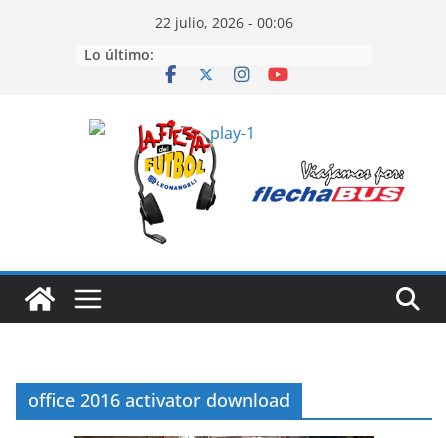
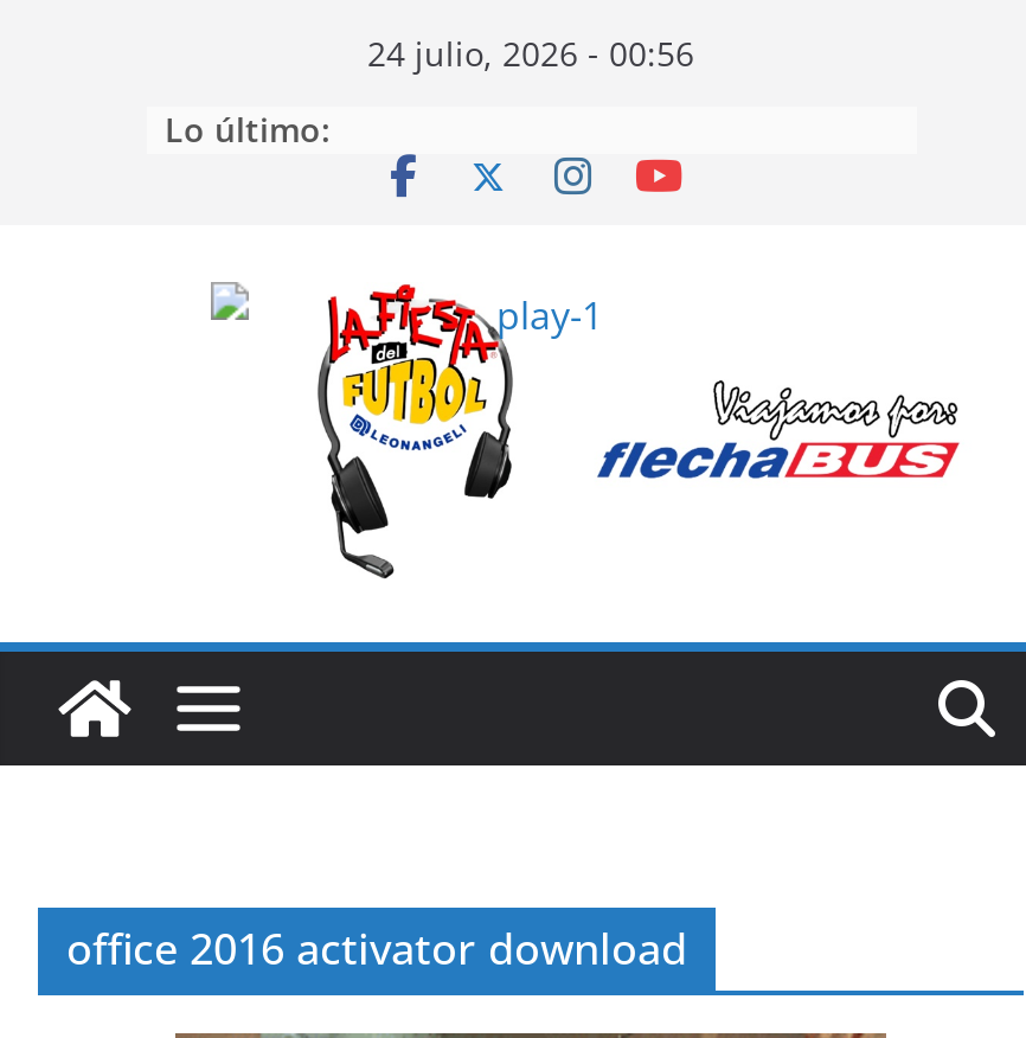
- 22 julio, 2026 - 00:06
+ 24 julio, 2026 - 00:56
